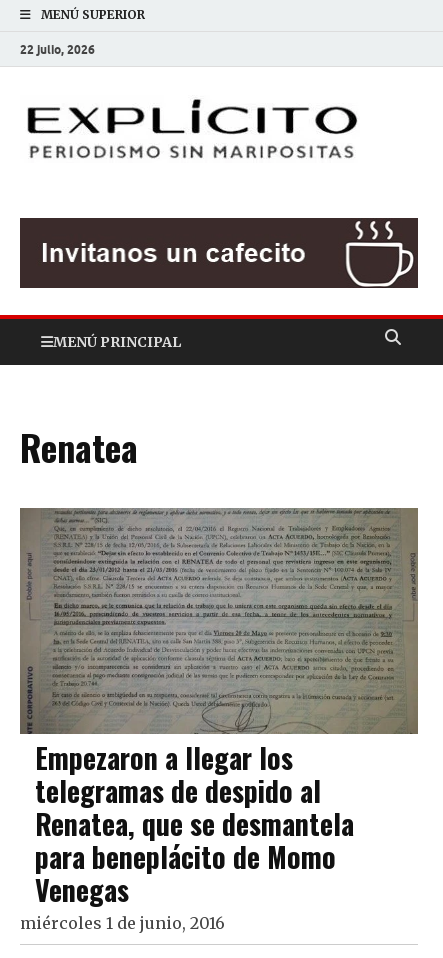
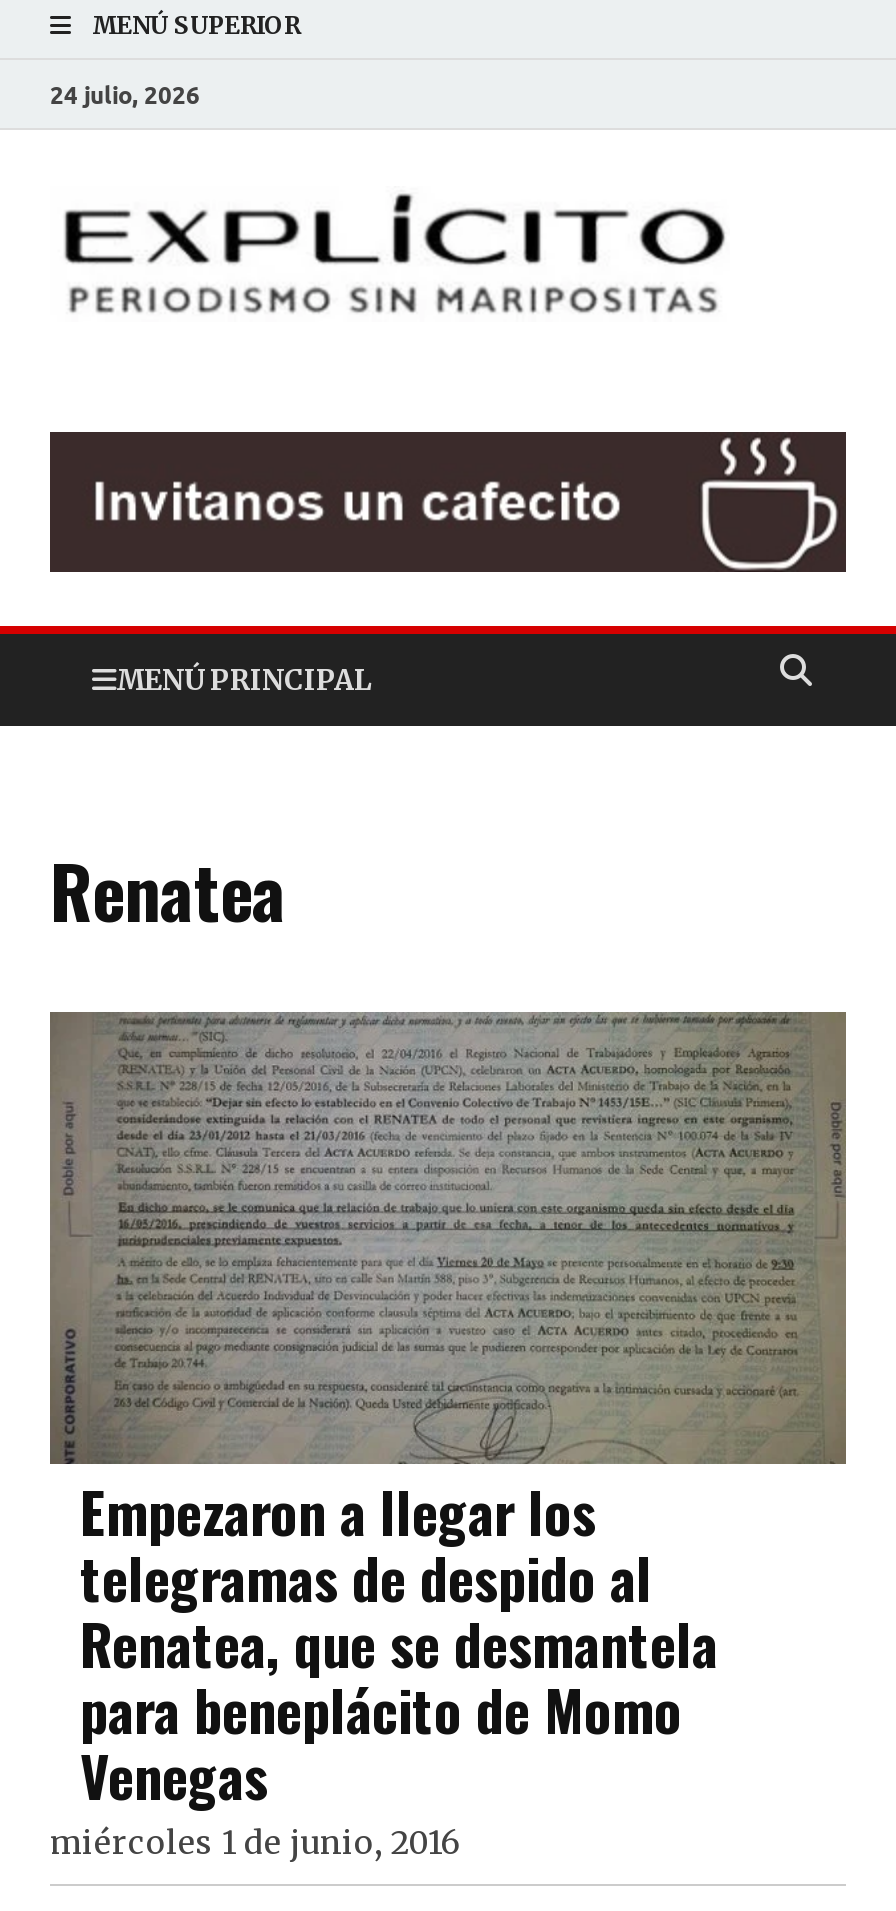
- 22 julio, 2026
+ 24 julio, 2026
